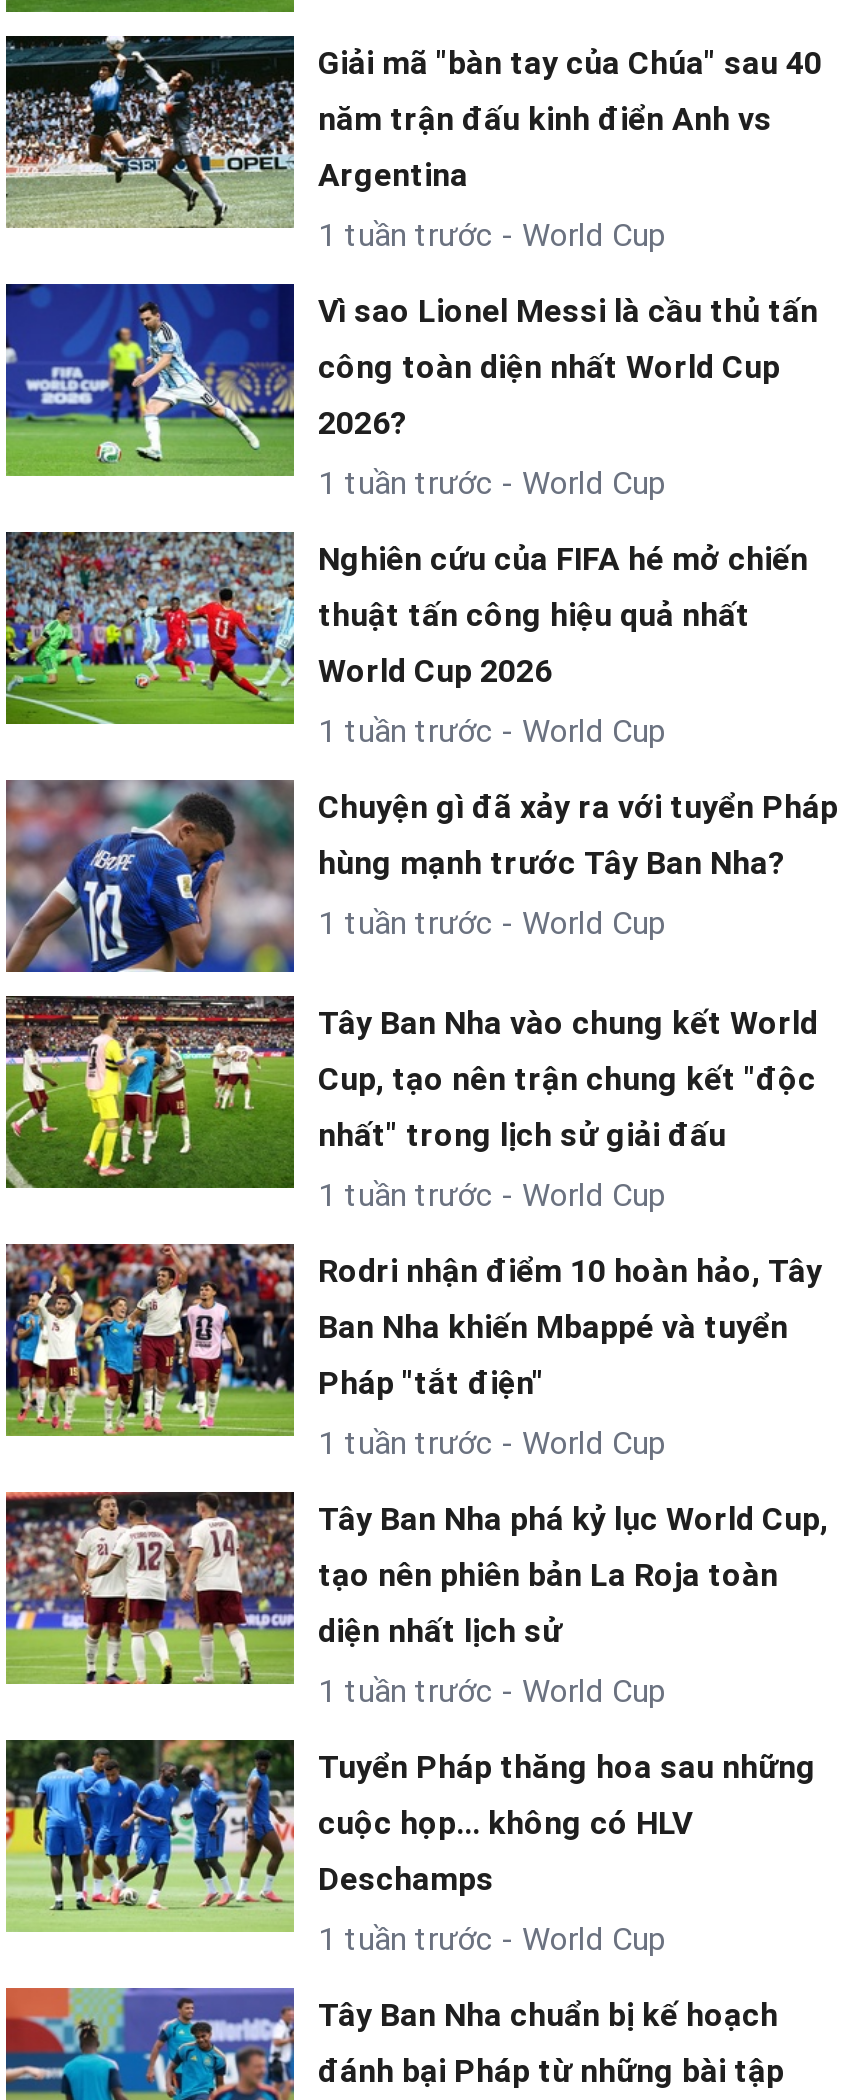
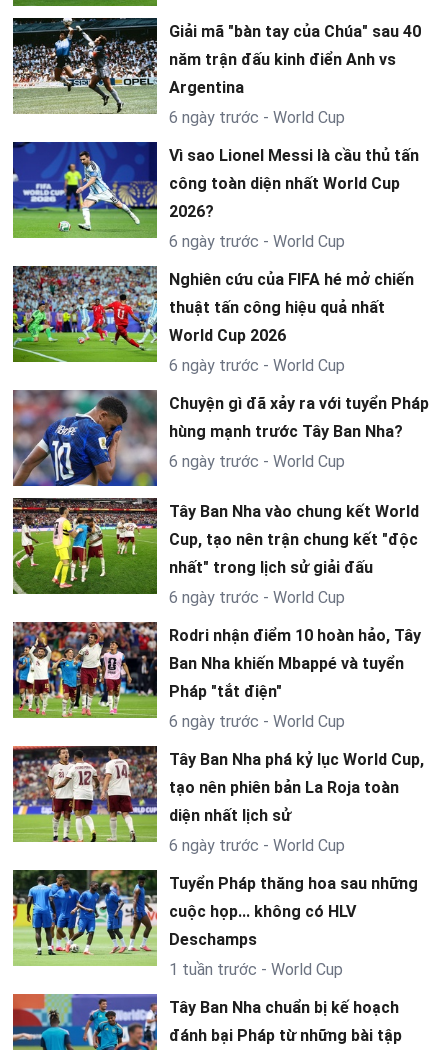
- 1 tuần trước - World Cup
+ 6 ngày trước - World Cup

- 1 tuần trước - World Cup
+ 6 ngày trước - World Cup

- 1 tuần trước - World Cup
+ 6 ngày trước - World Cup

- 1 tuần trước - World Cup
+ 6 ngày trước - World Cup

- 1 tuần trước - World Cup
+ 6 ngày trước - World Cup

- 1 tuần trước - World Cup
+ 6 ngày trước - World Cup

- 1 tuần trước - World Cup
+ 6 ngày trước - World Cup
